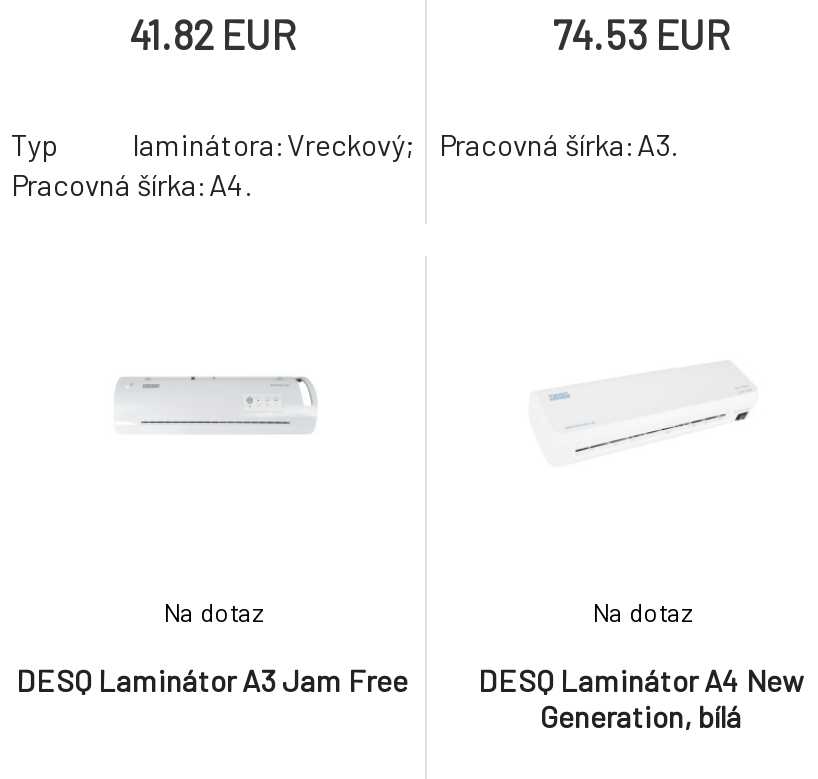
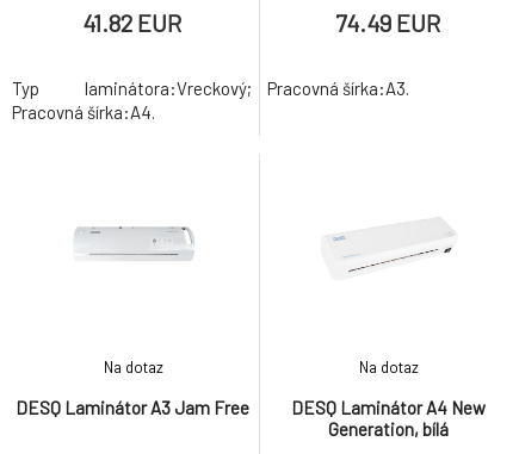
- 74.53 EUR
+ 74.49 EUR
